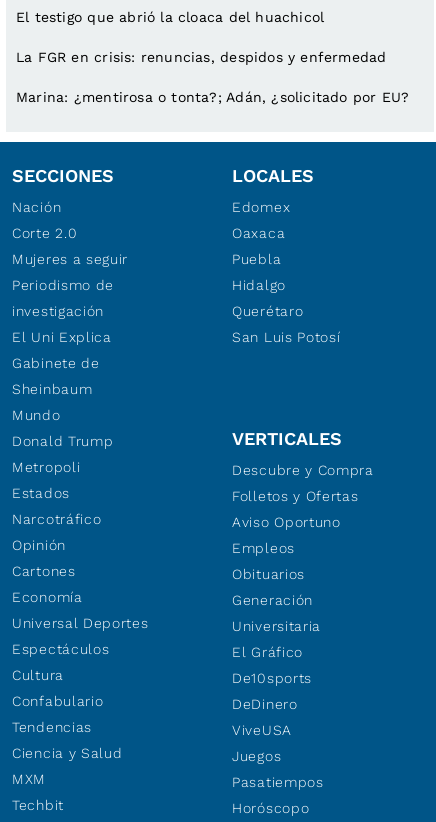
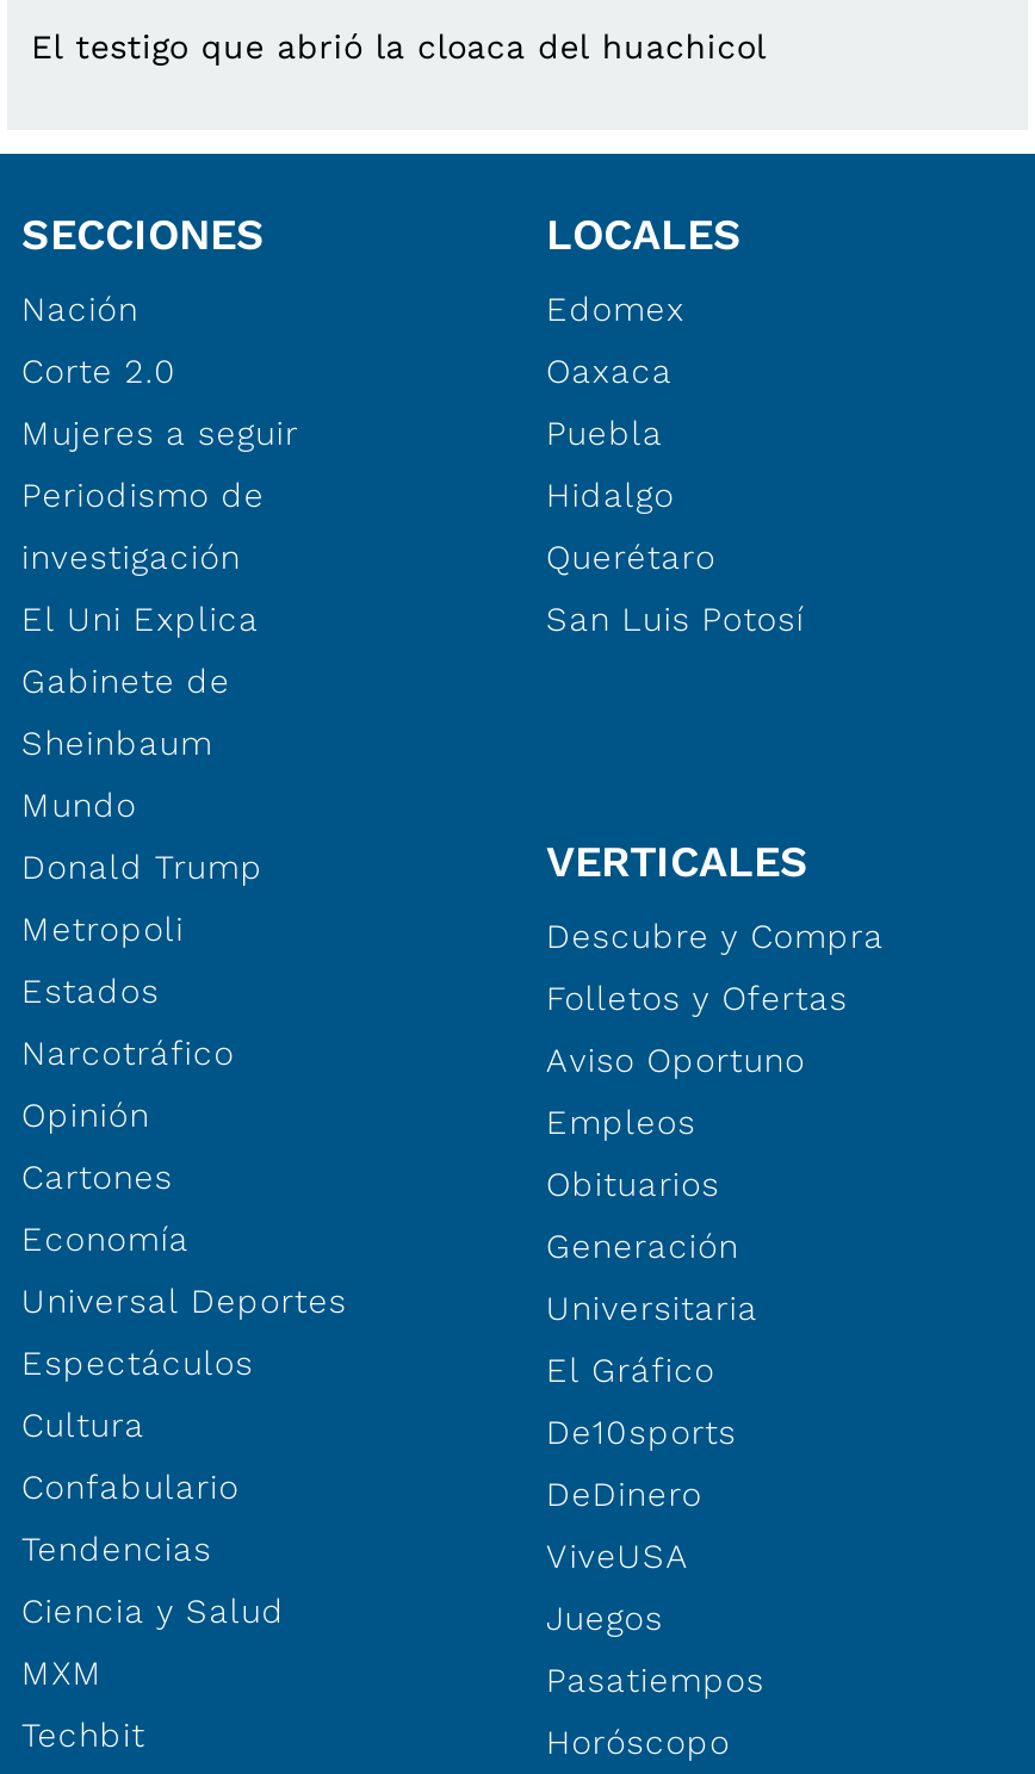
- La FGR en crisis: renuncias, despidos y enfermedad
- Marina: ¿mentirosa o tonta?; Adán, ¿solicitado por EU?
